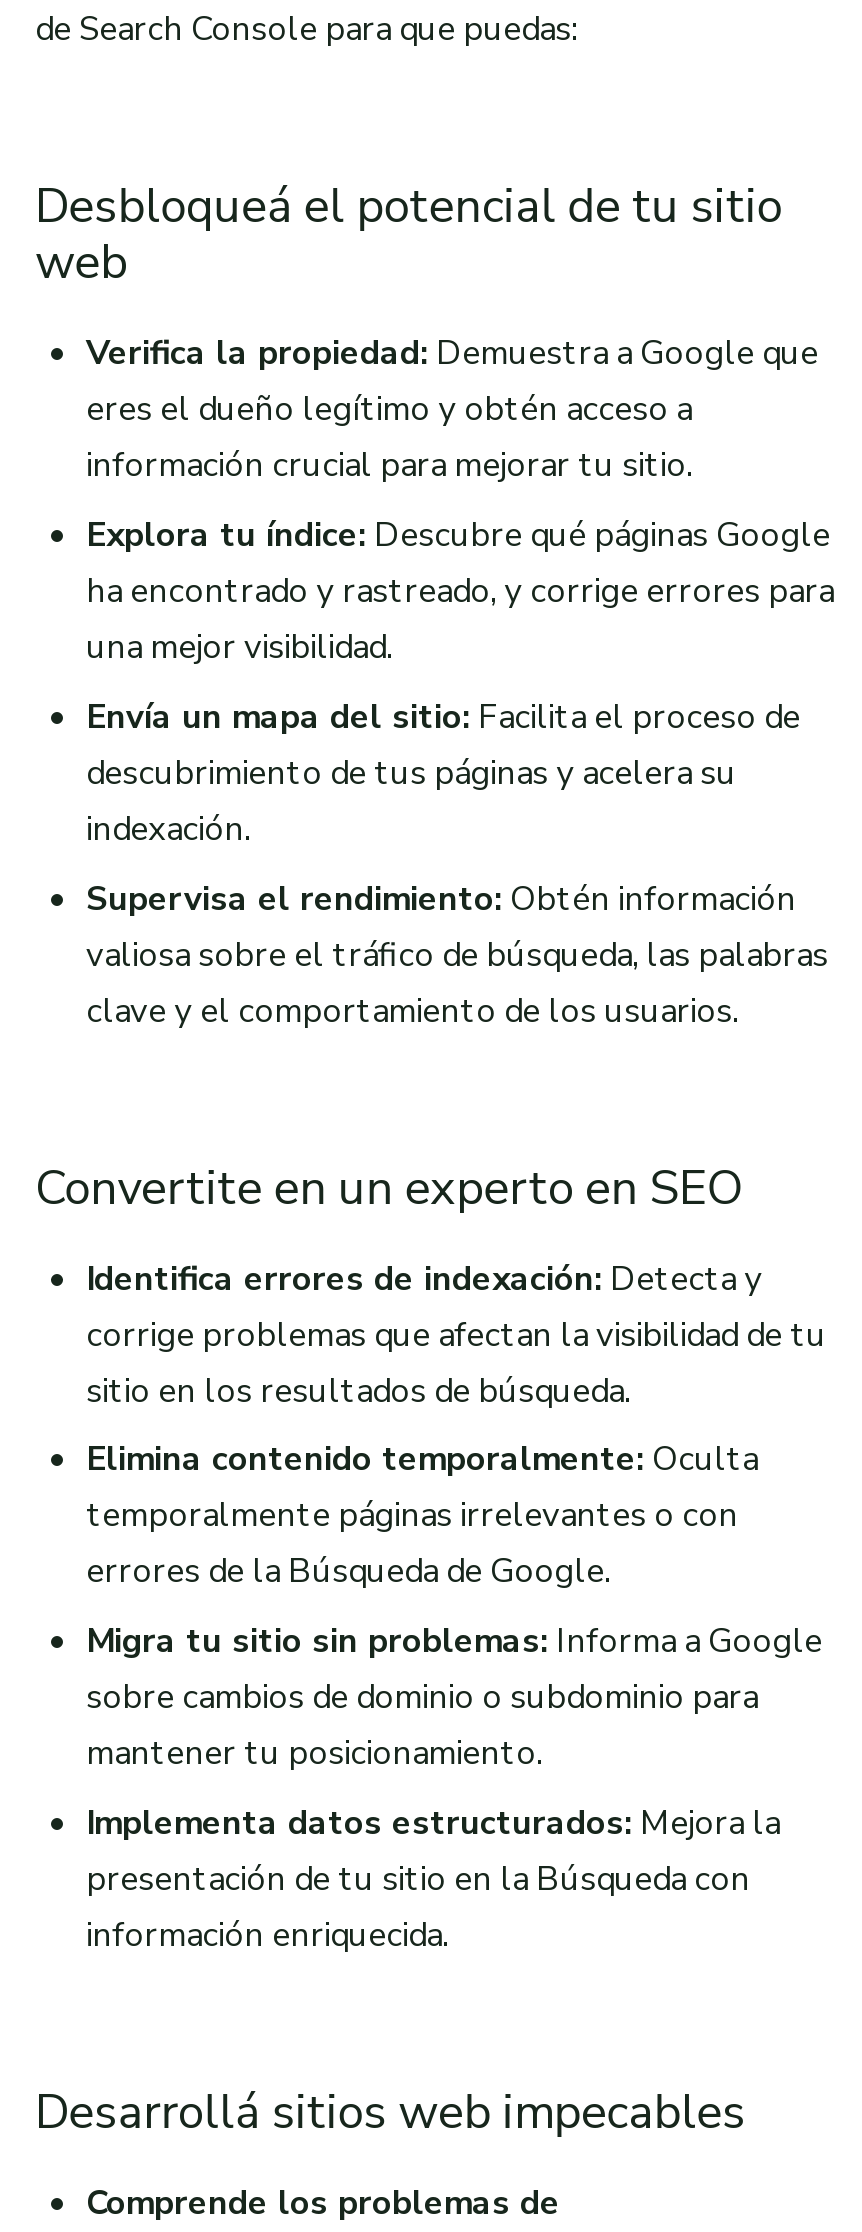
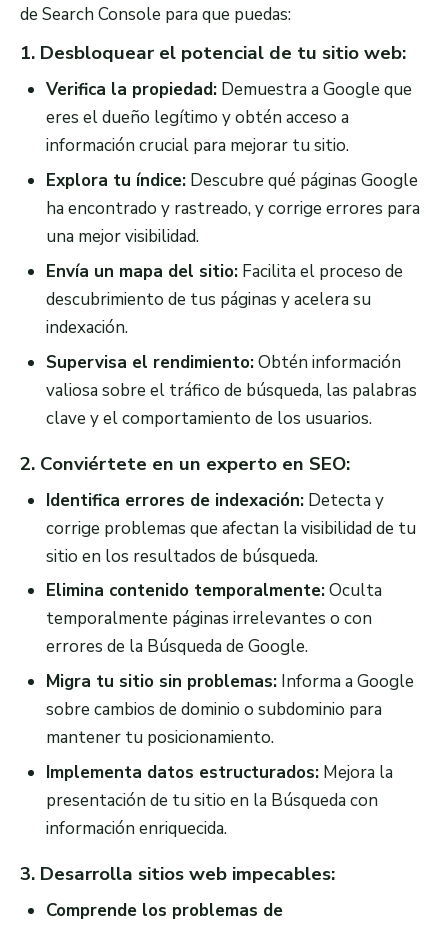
- Desbloqueá el potencial de tu sitio
- web
+ 1. Desbloquear el potencial de tu sitio web:

- Convertite en un experto en SEO
+ 2. Conviértete en un experto en SEO:

- Desarrollá sitios web impecables
+ 3. Desarrolla sitios web impecables:
